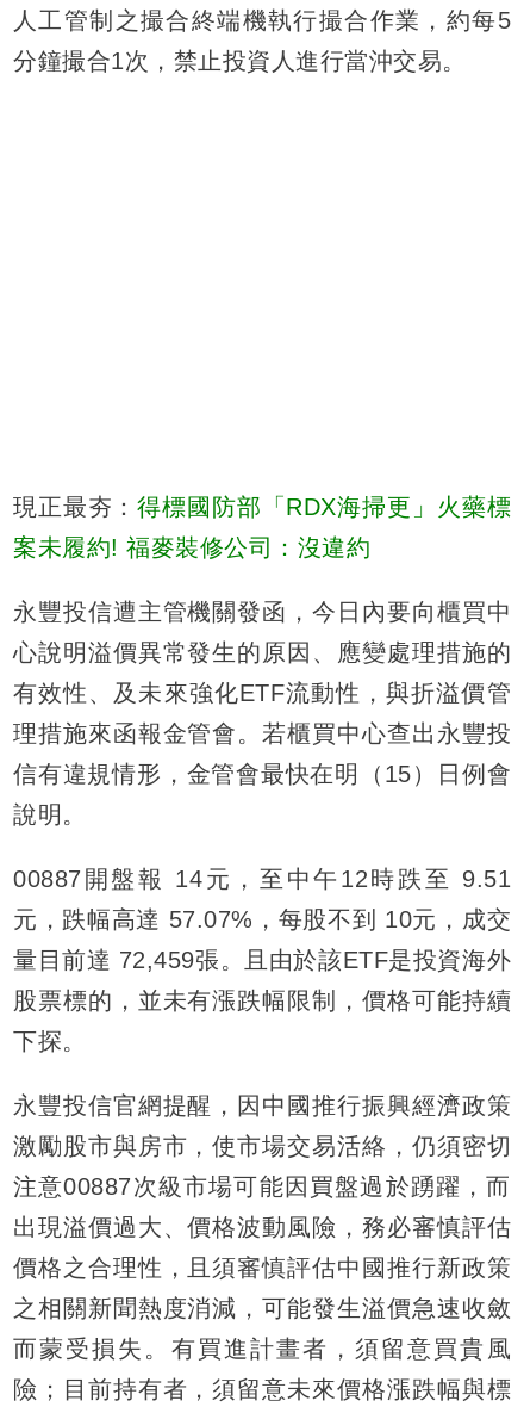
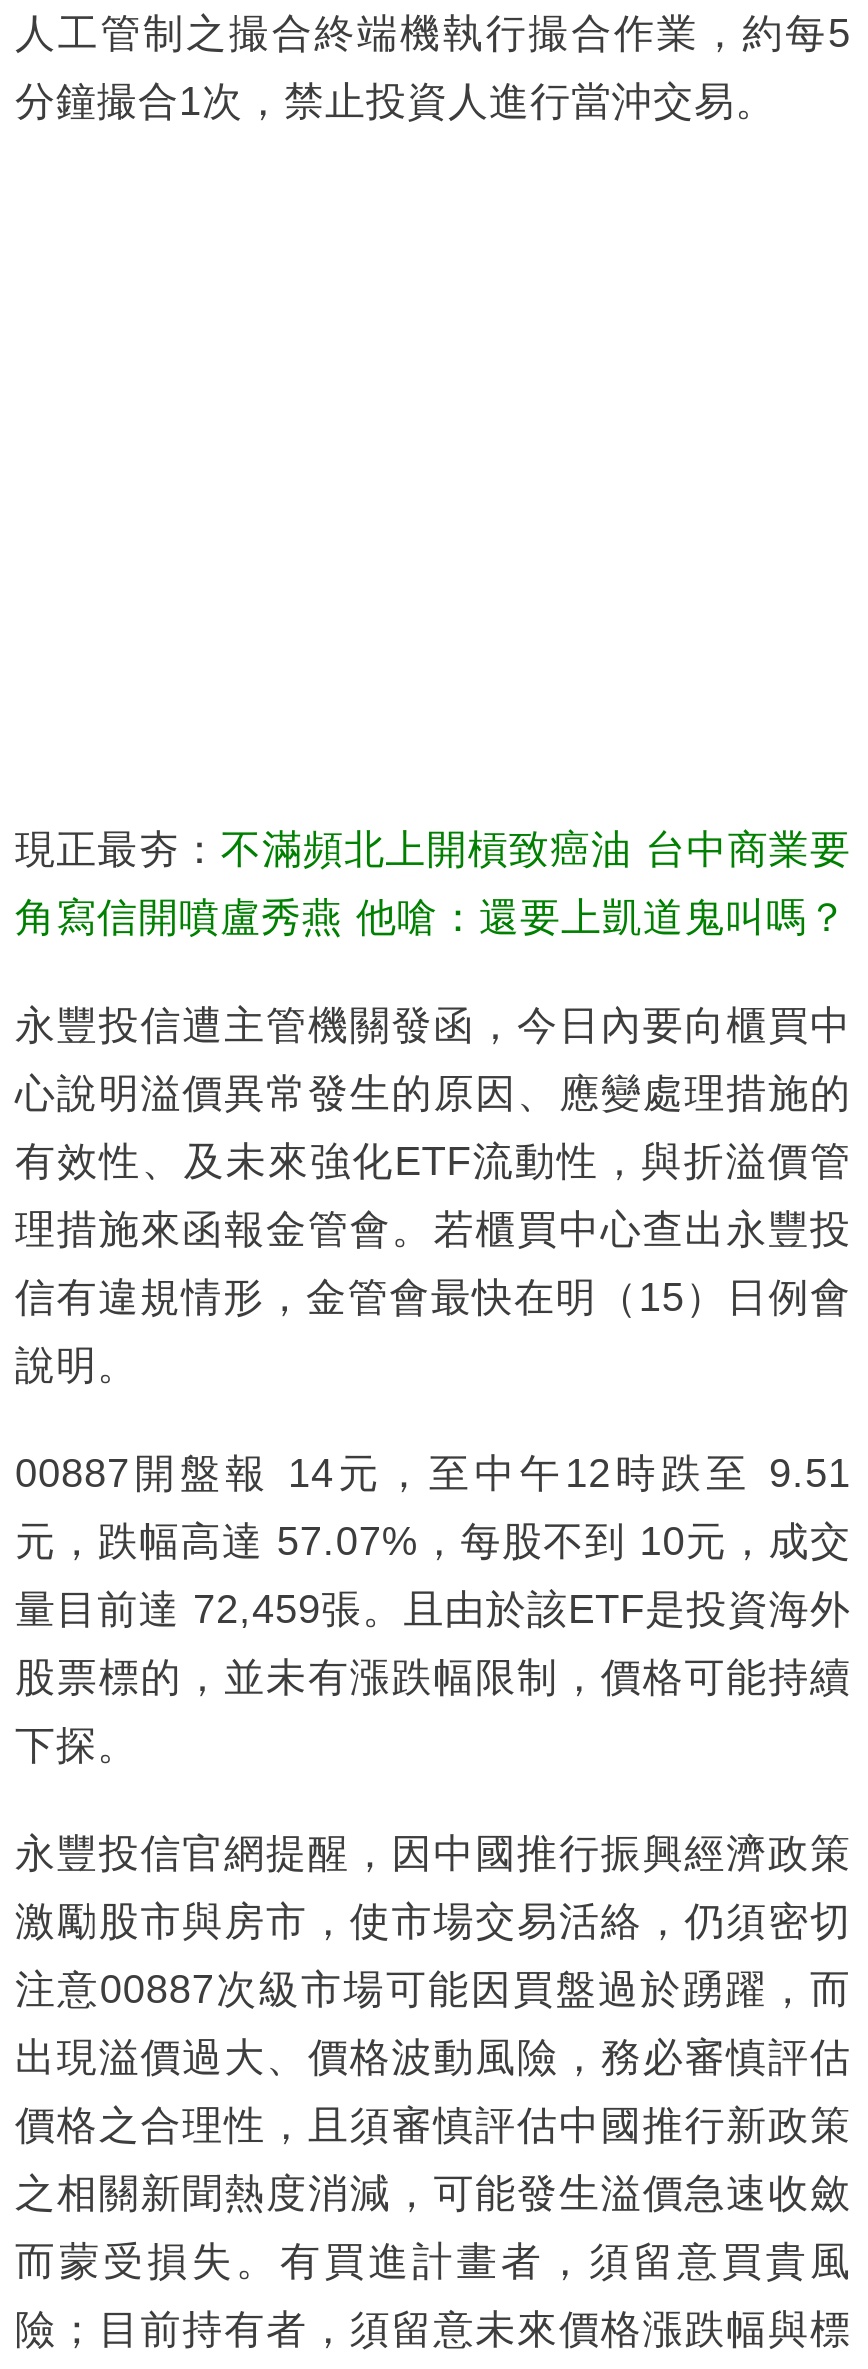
- 現正最夯：得標國防部「RDX海掃更」火藥標
+ 現正最夯：不滿頻北上開槓致癌油 台中商業要

- 案未履約! 福麥裝修公司：沒違約
+ 角寫信開噴盧秀燕 他嗆：還要上凱道鬼叫嗎？
